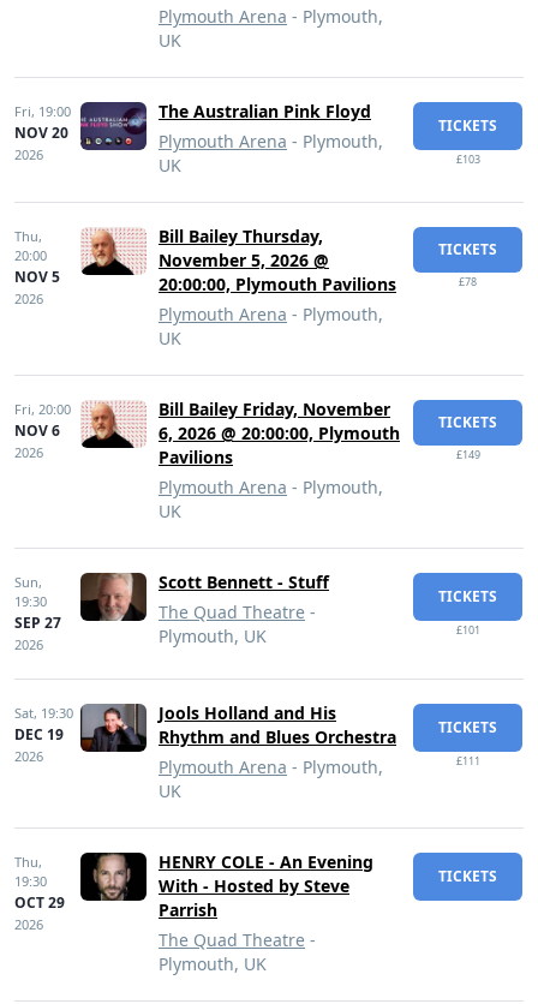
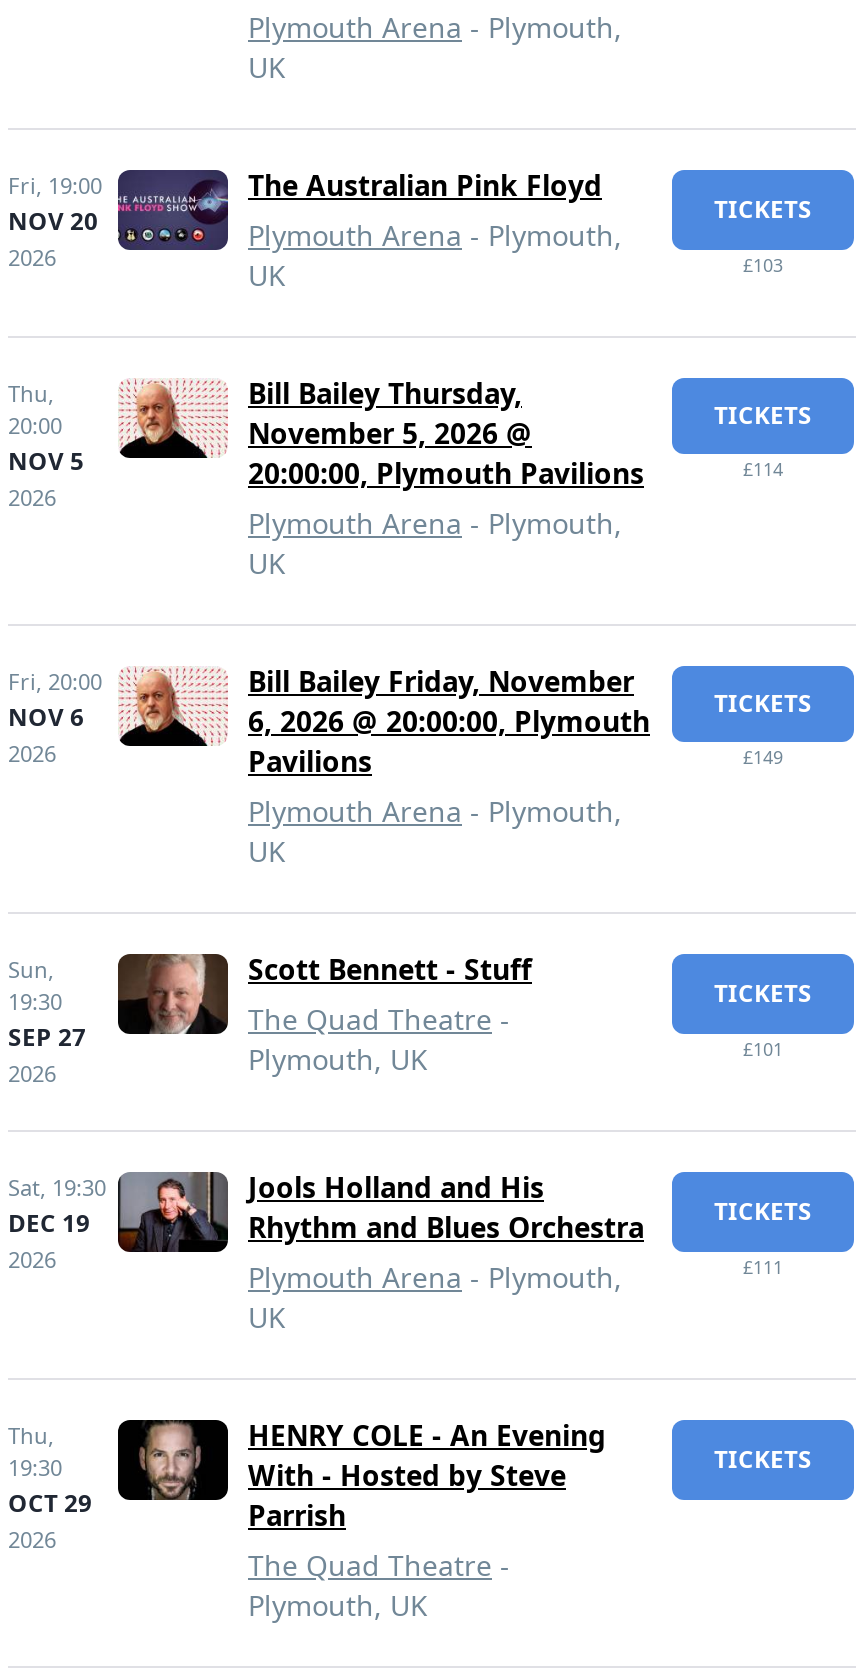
- £78
+ £114
